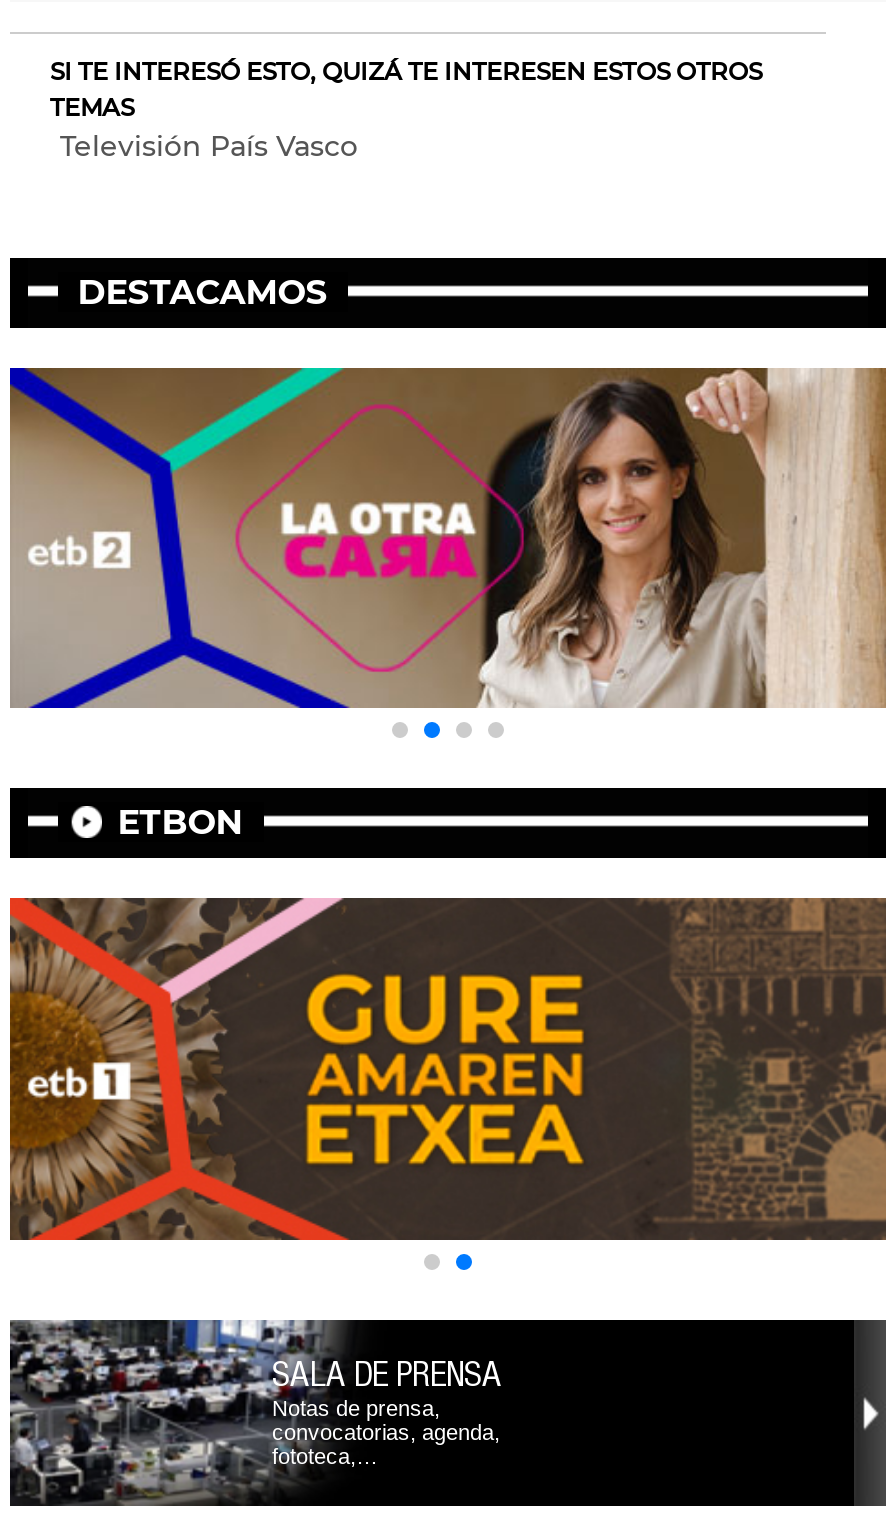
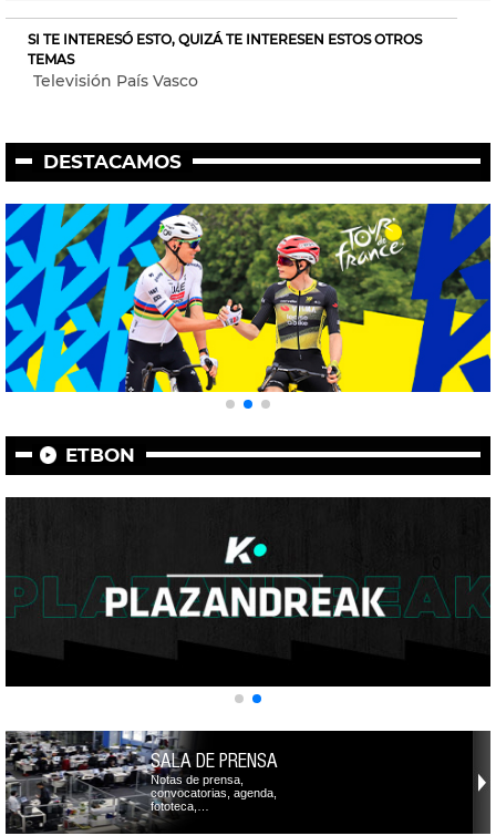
- [image]
+ [image]

- [image]
+ [image]
